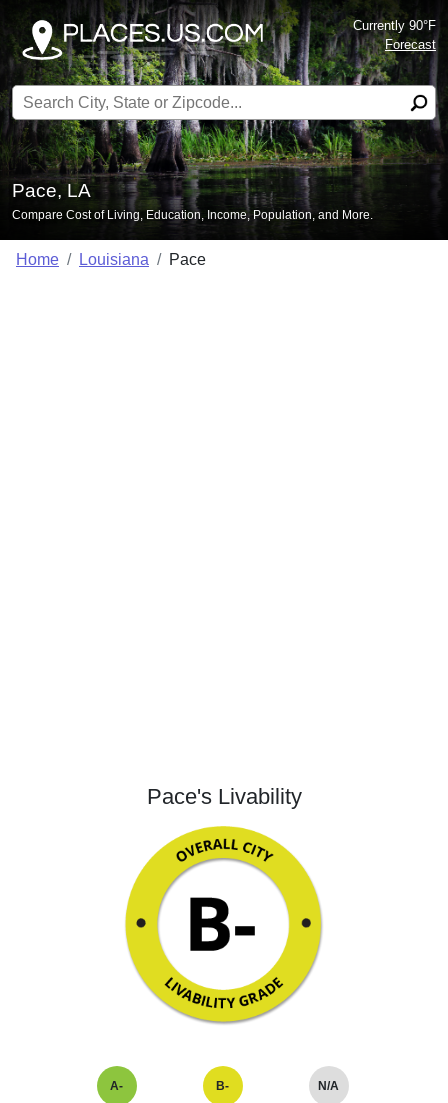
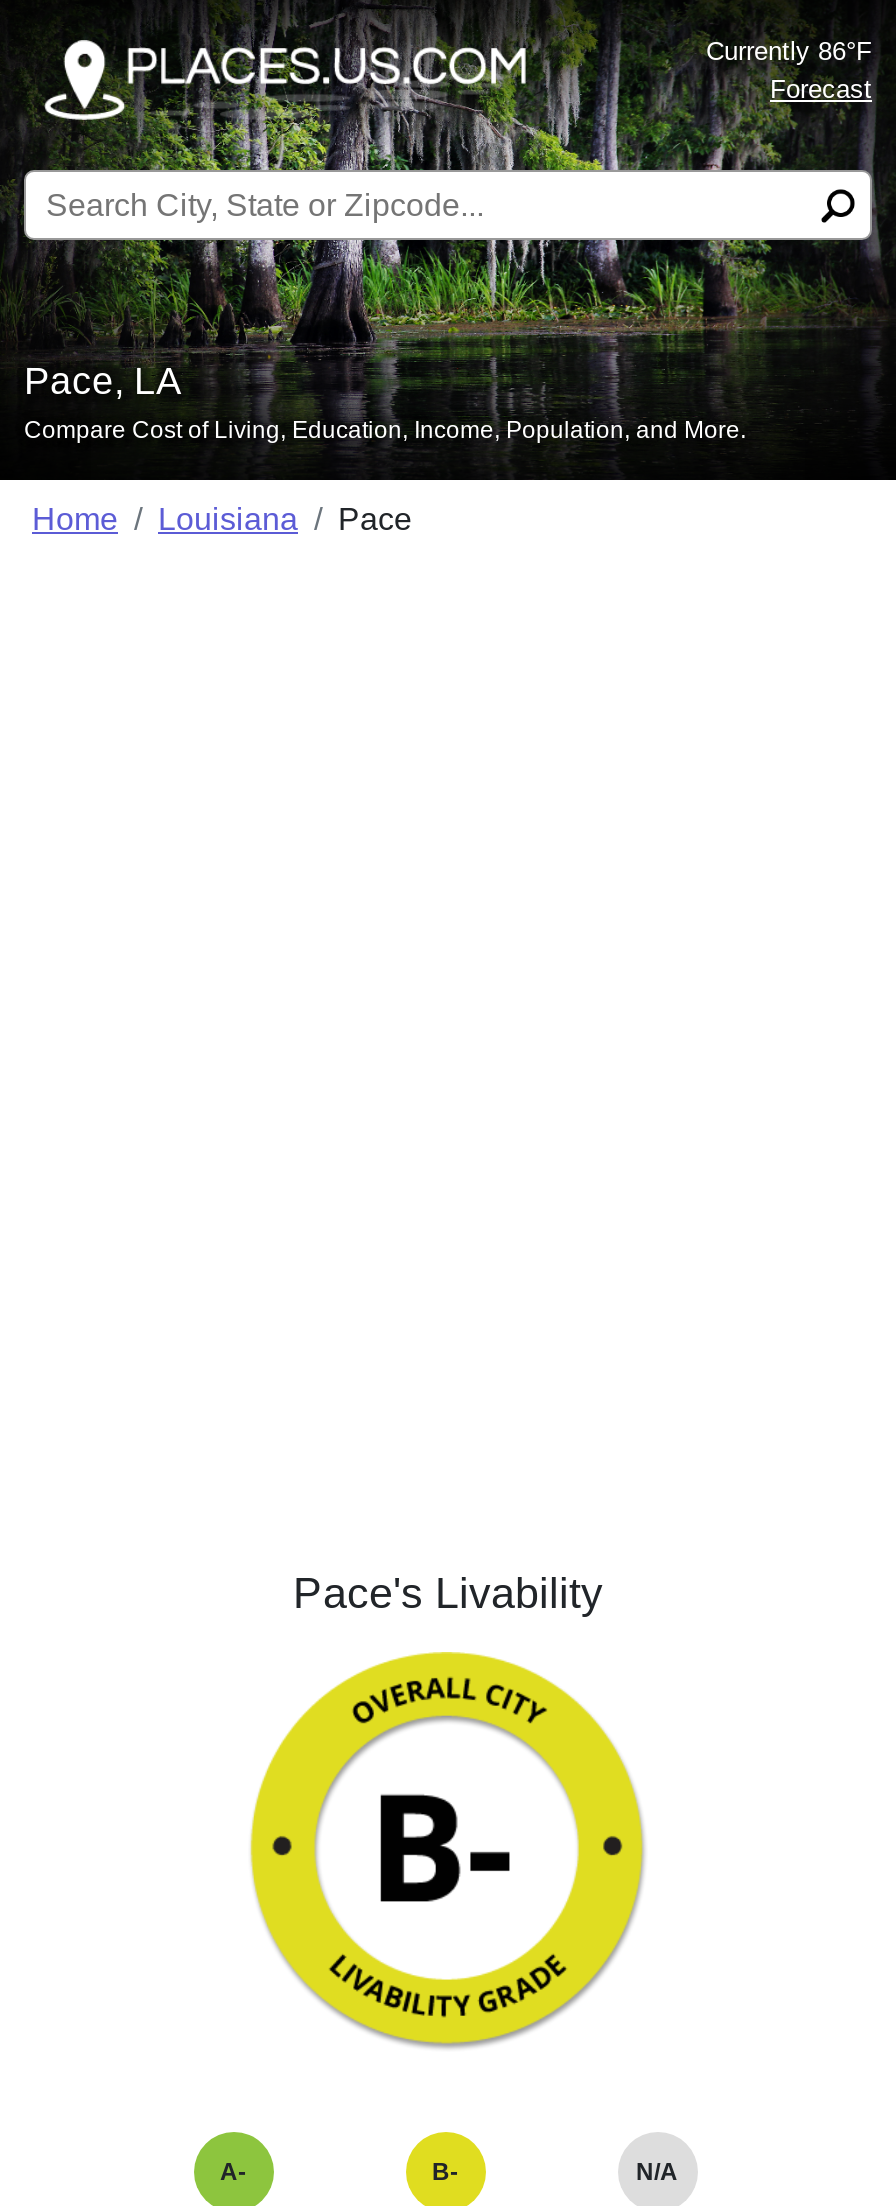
- Currently 90°F
+ Currently 86°F
